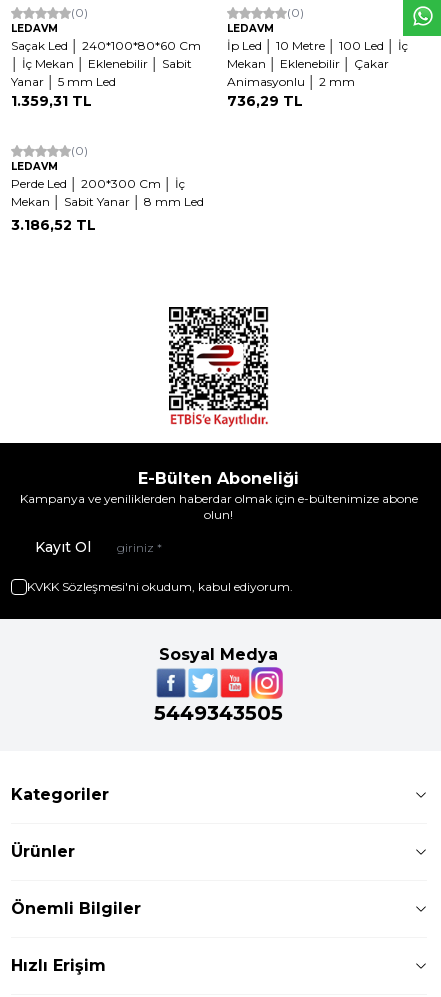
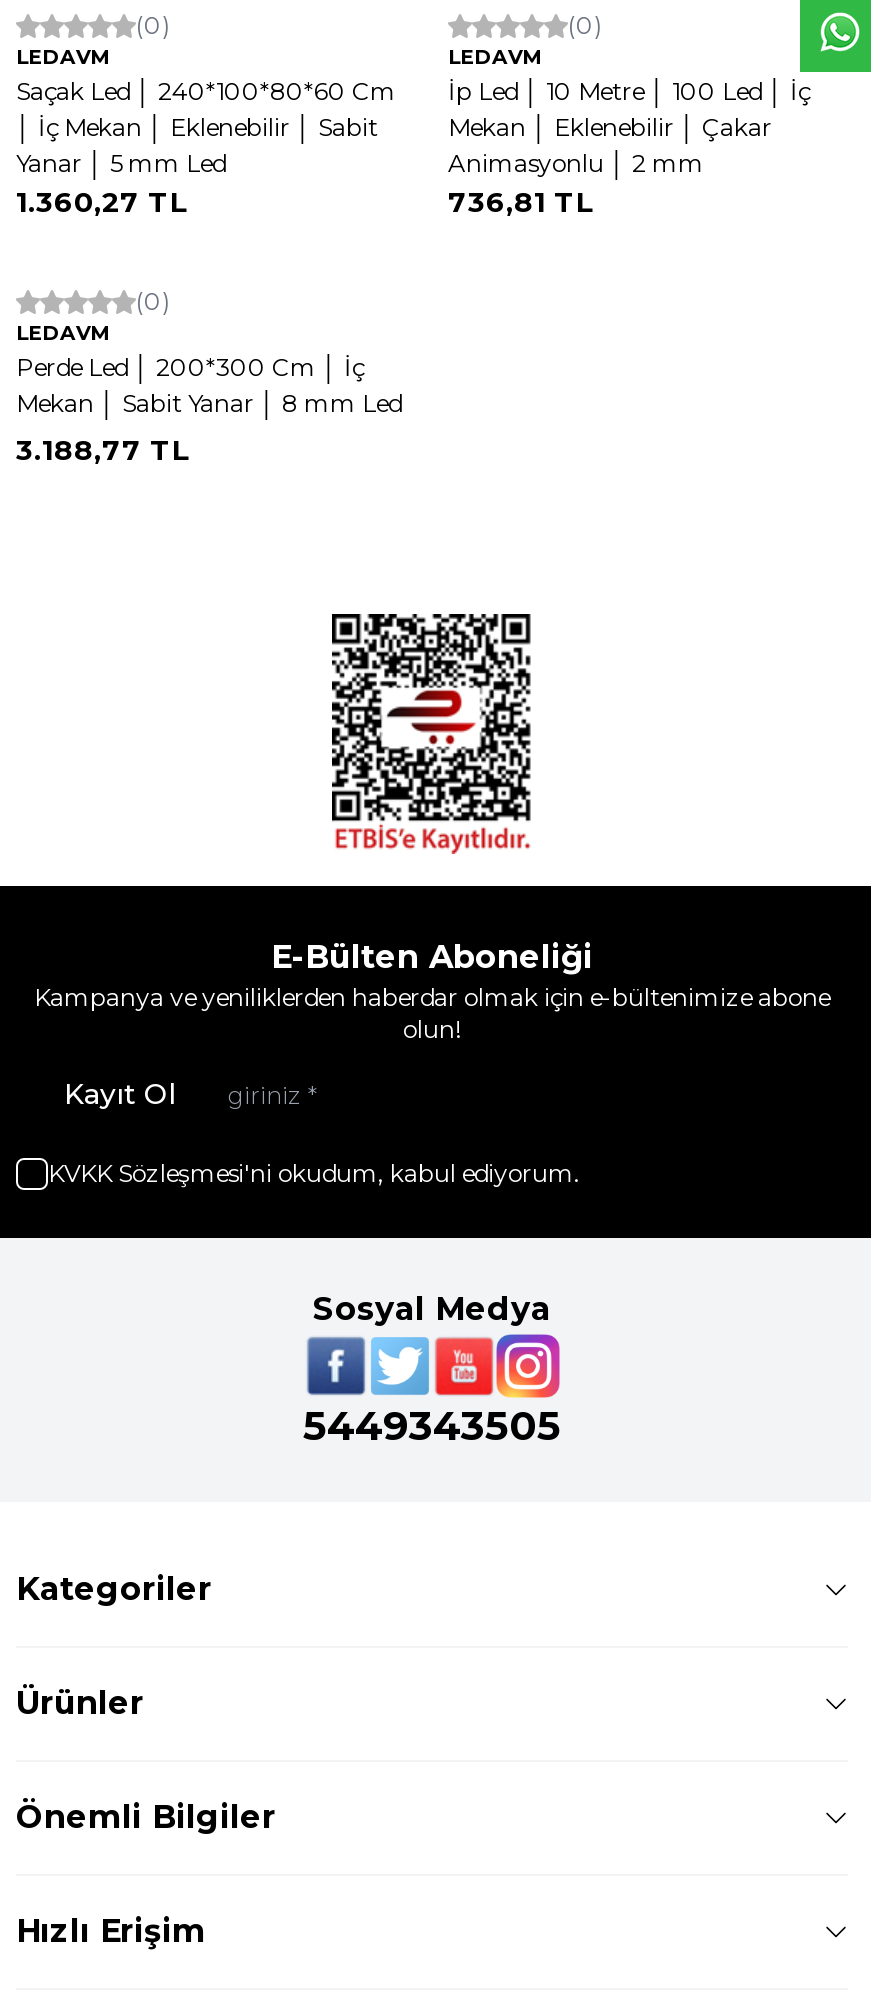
- 1.359,31 TL
+ 1.360,27 TL

- 736,29 TL
+ 736,81 TL

- 3.186,52 TL
+ 3.188,77 TL
